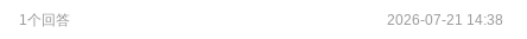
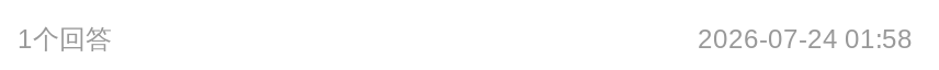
- 2026-07-21 14:38
+ 2026-07-24 01:58
